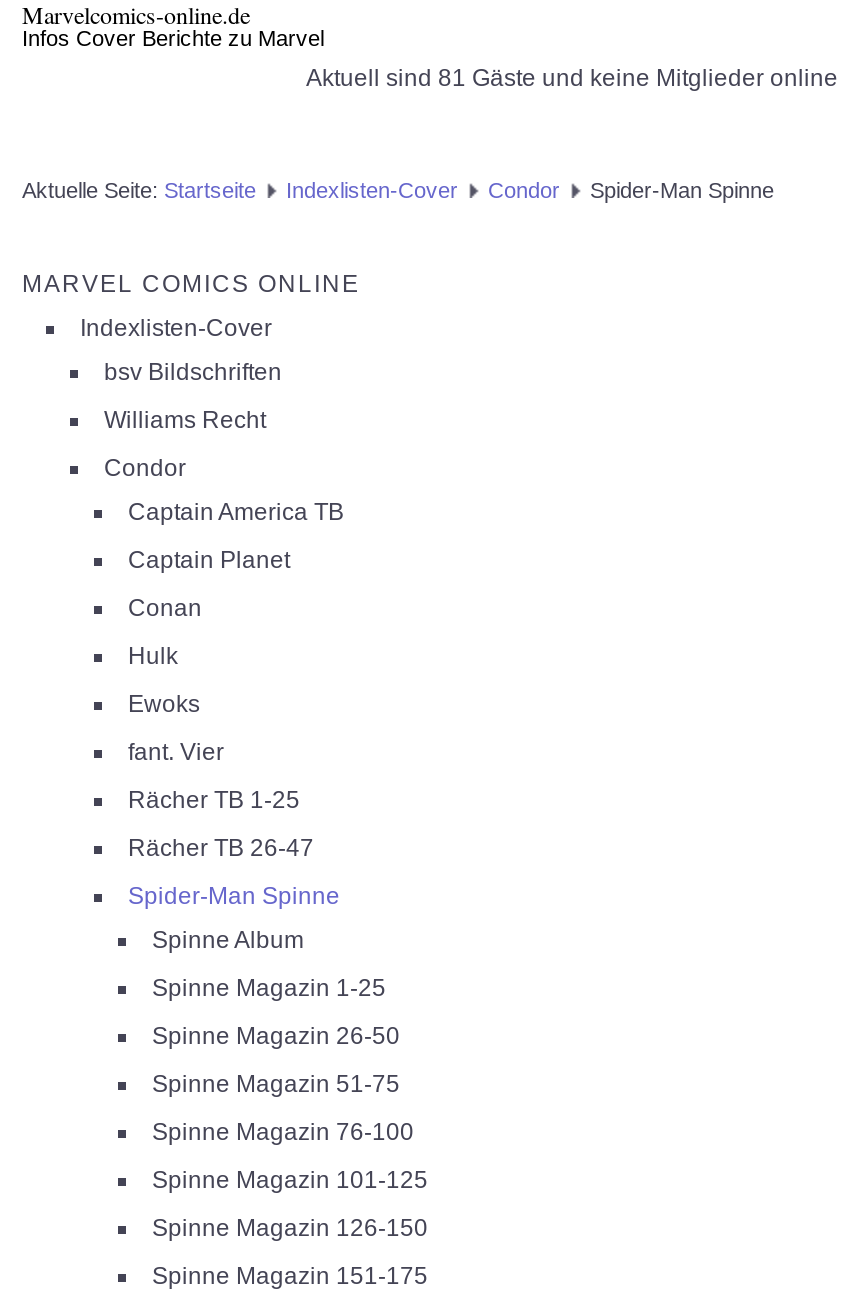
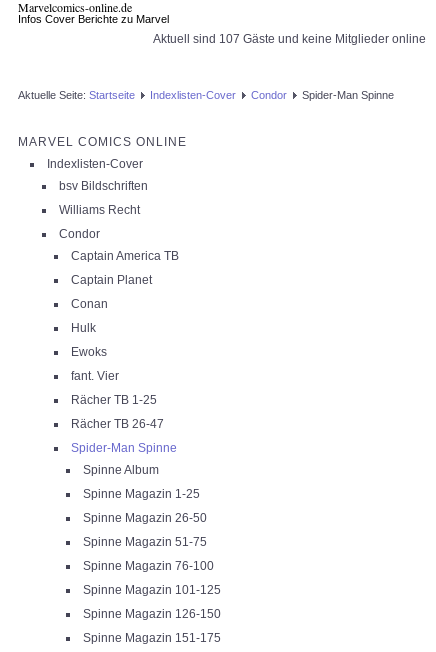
- Aktuell sind 81 Gäste und keine Mitglieder online
+ Aktuell sind 107 Gäste und keine Mitglieder online
